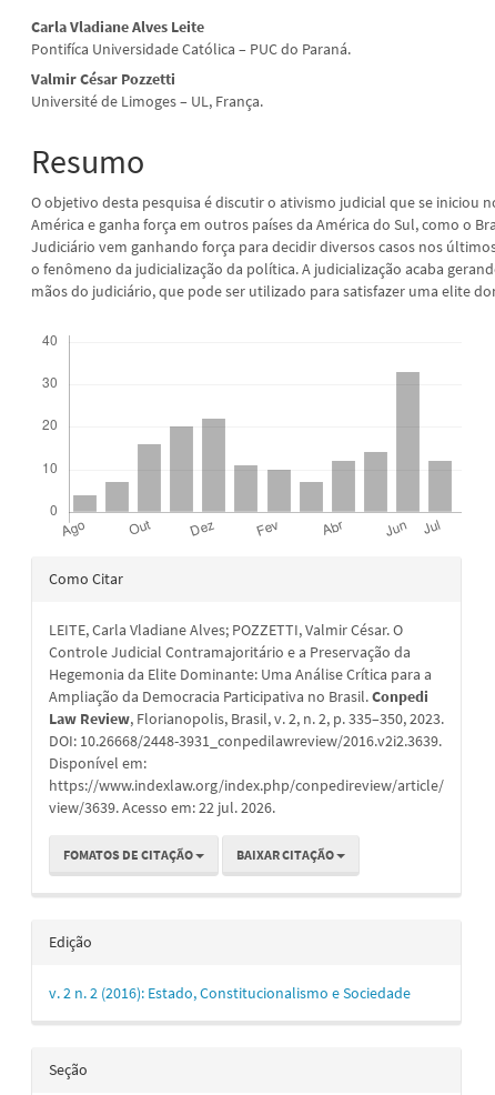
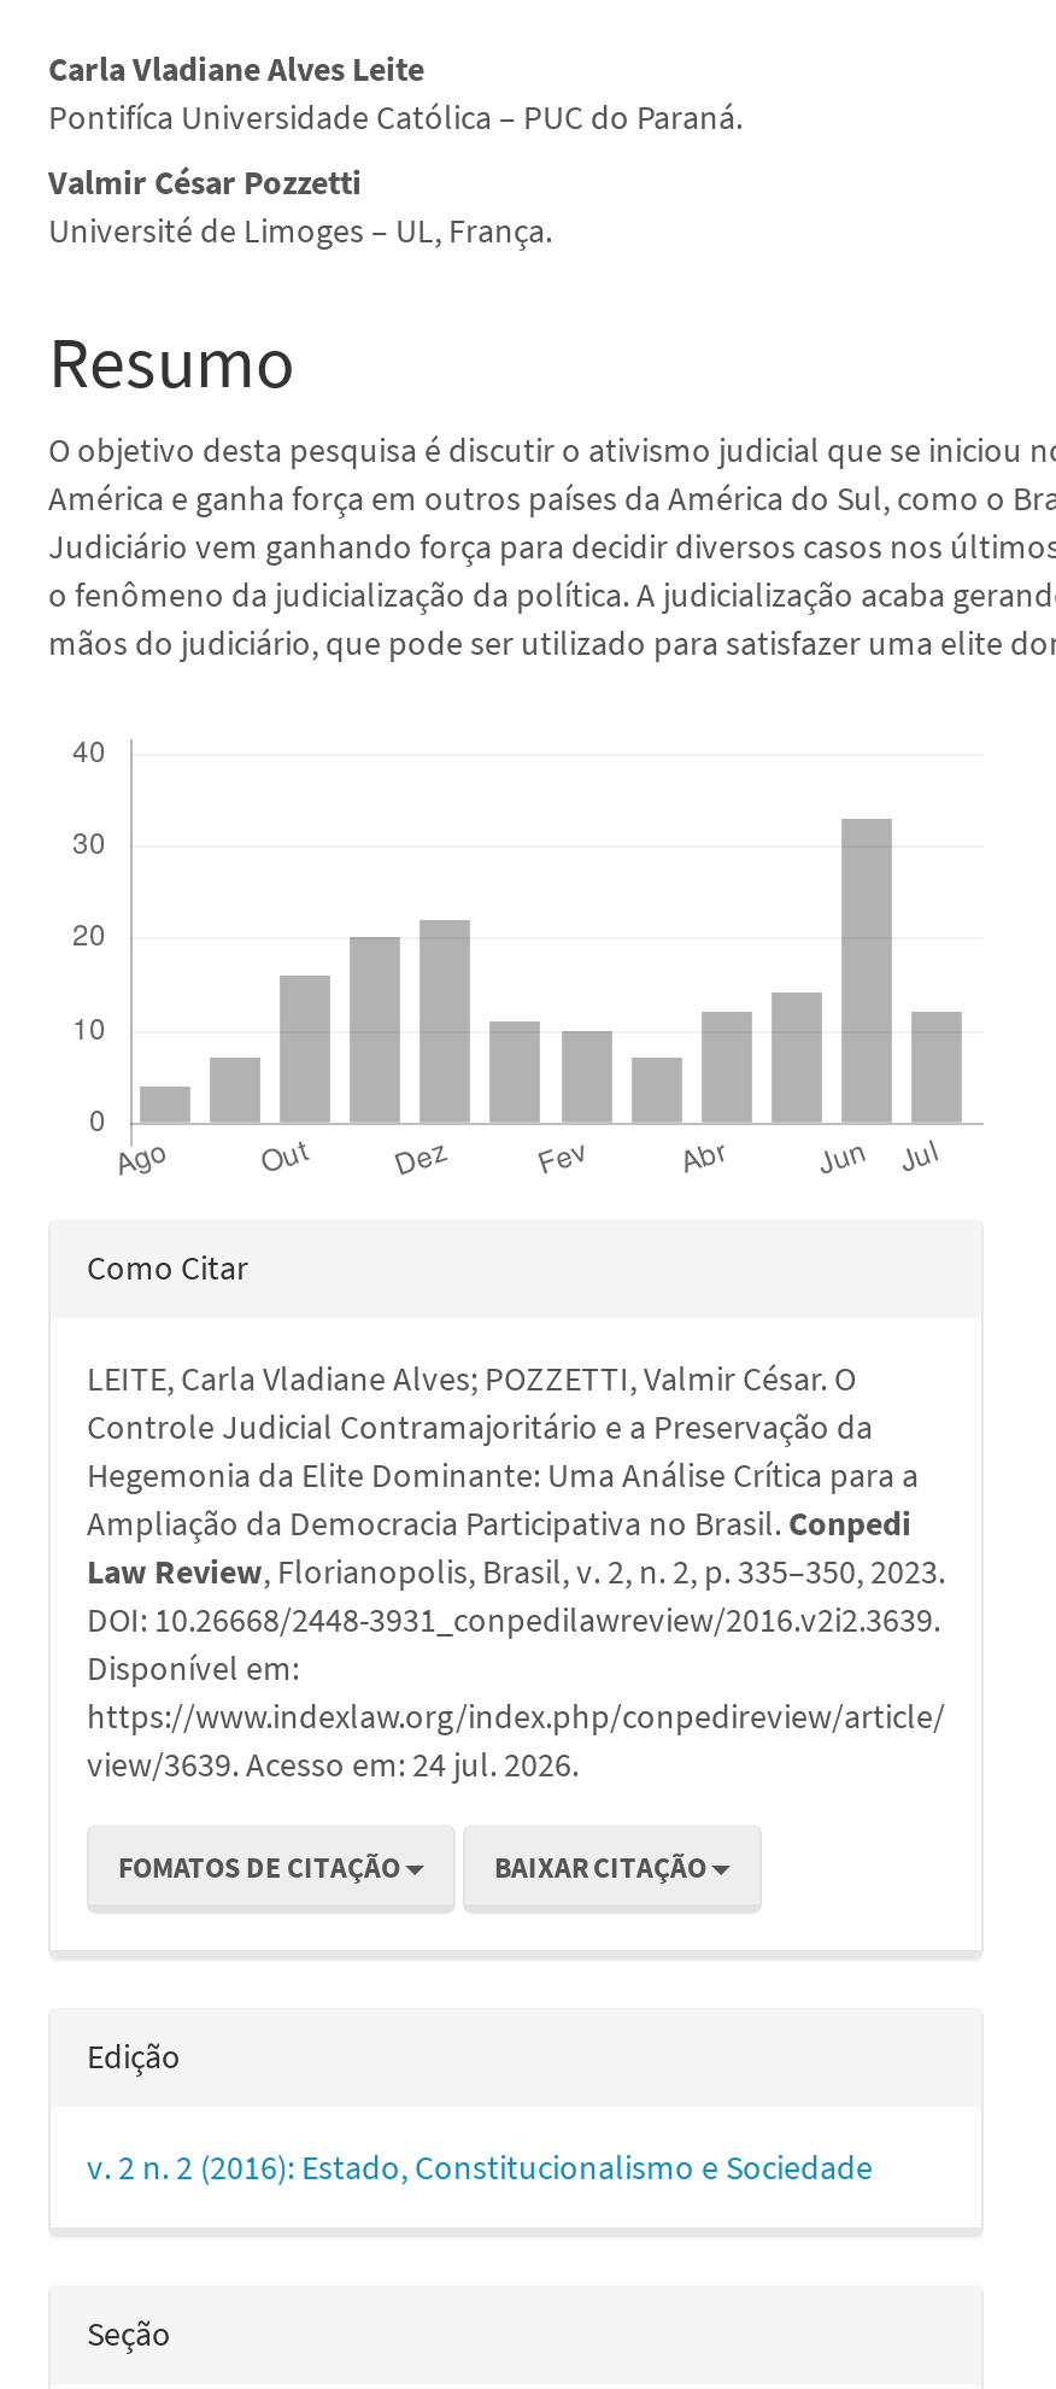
- view/3639. Acesso em: 22 jul. 2026.
+ view/3639. Acesso em: 24 jul. 2026.
